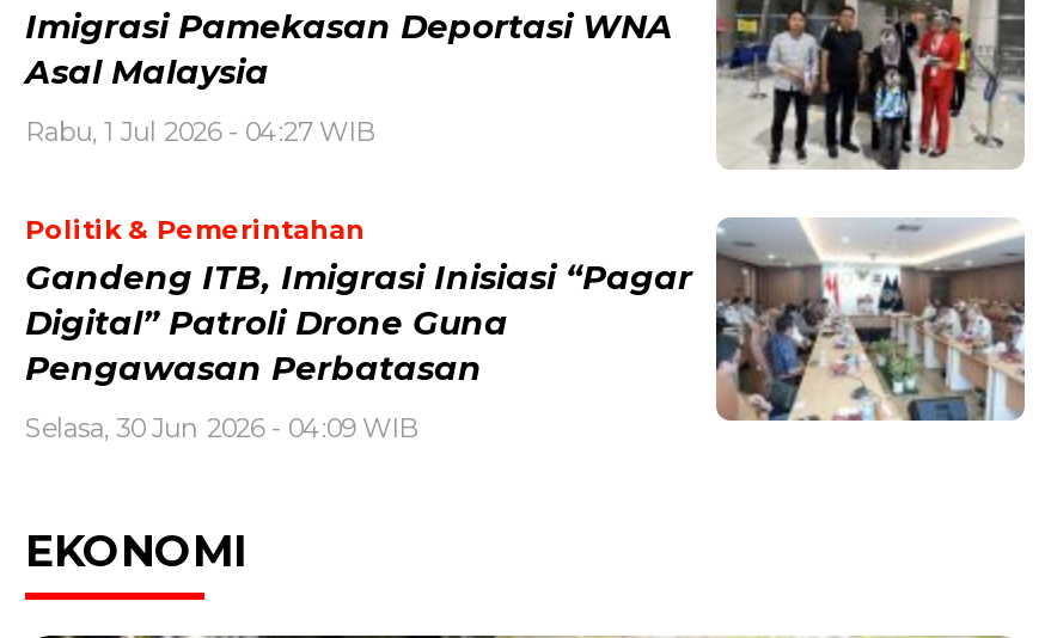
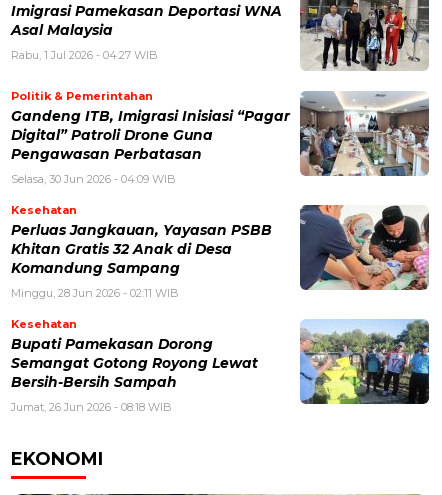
+ [image]
+ Kesehatan
+ Perluas Jangkauan, Yayasan PSBB
+ Khitan Gratis 32 Anak di Desa
+ Komandung Sampang
+ Minggu, 28 Jun 2026 - 02:11 WIB
+ Kesehatan
+ Bupati Pamekasan Dorong
+ Semangat Gotong Royong Lewat
+ Bersih-Bersih Sampah
+ Jumat, 26 Jun 2026 - 08:18 WIB

+ [image]
